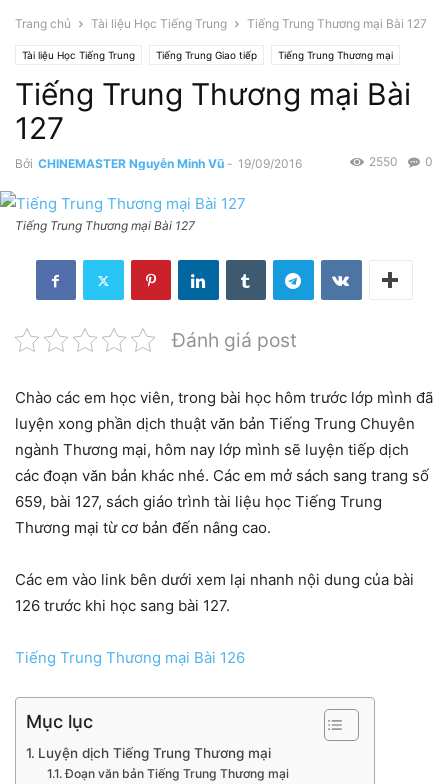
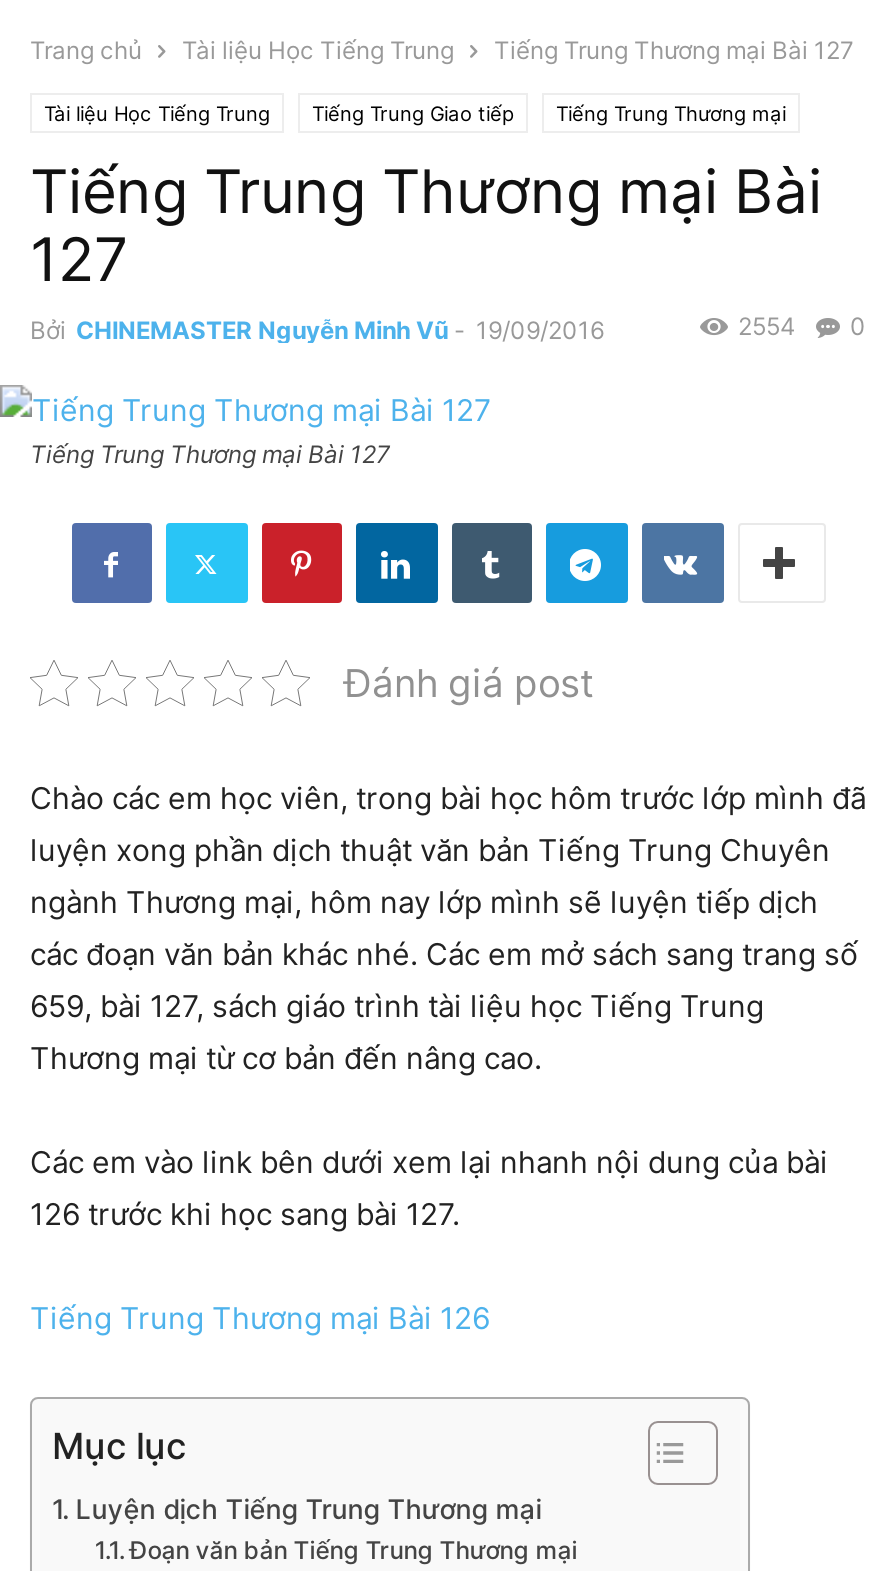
- 2550 0
+ 2554 0
